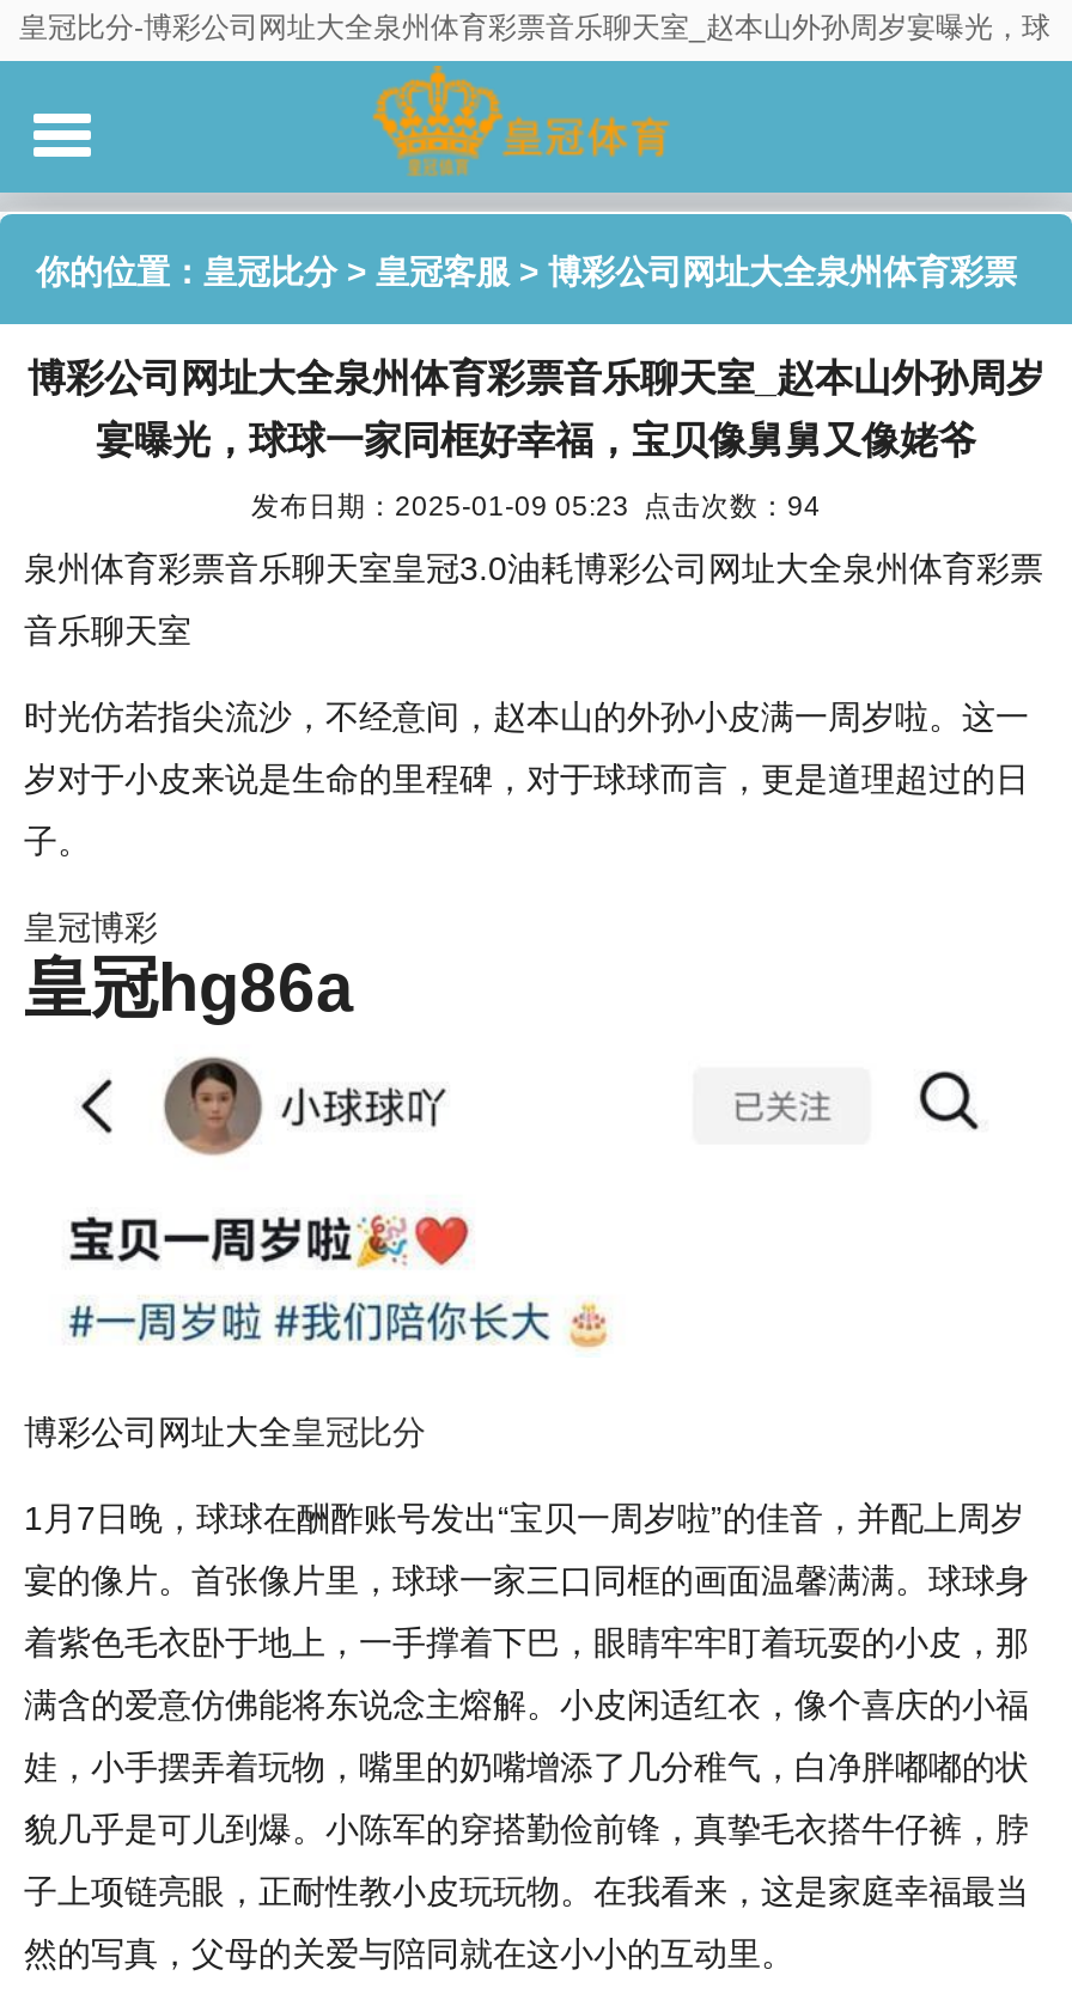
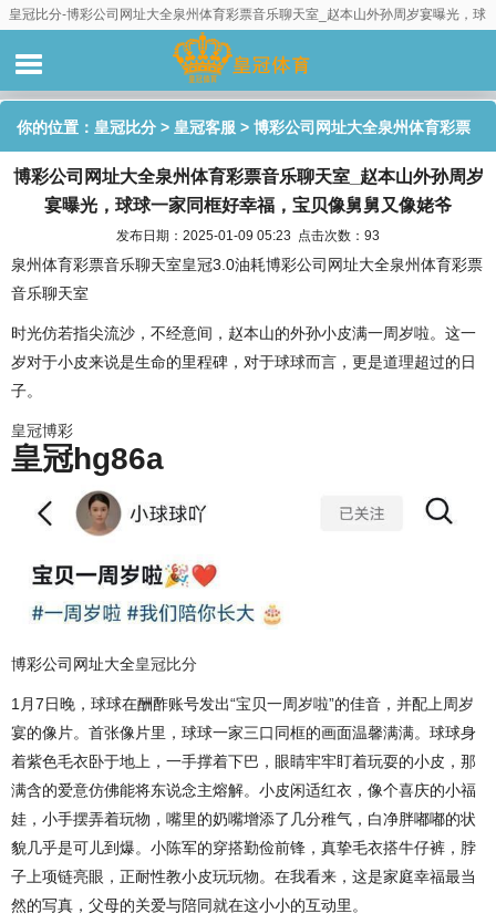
- 发布日期：2025-01-09 05:23 点击次数：94
+ 发布日期：2025-01-09 05:23 点击次数：93
